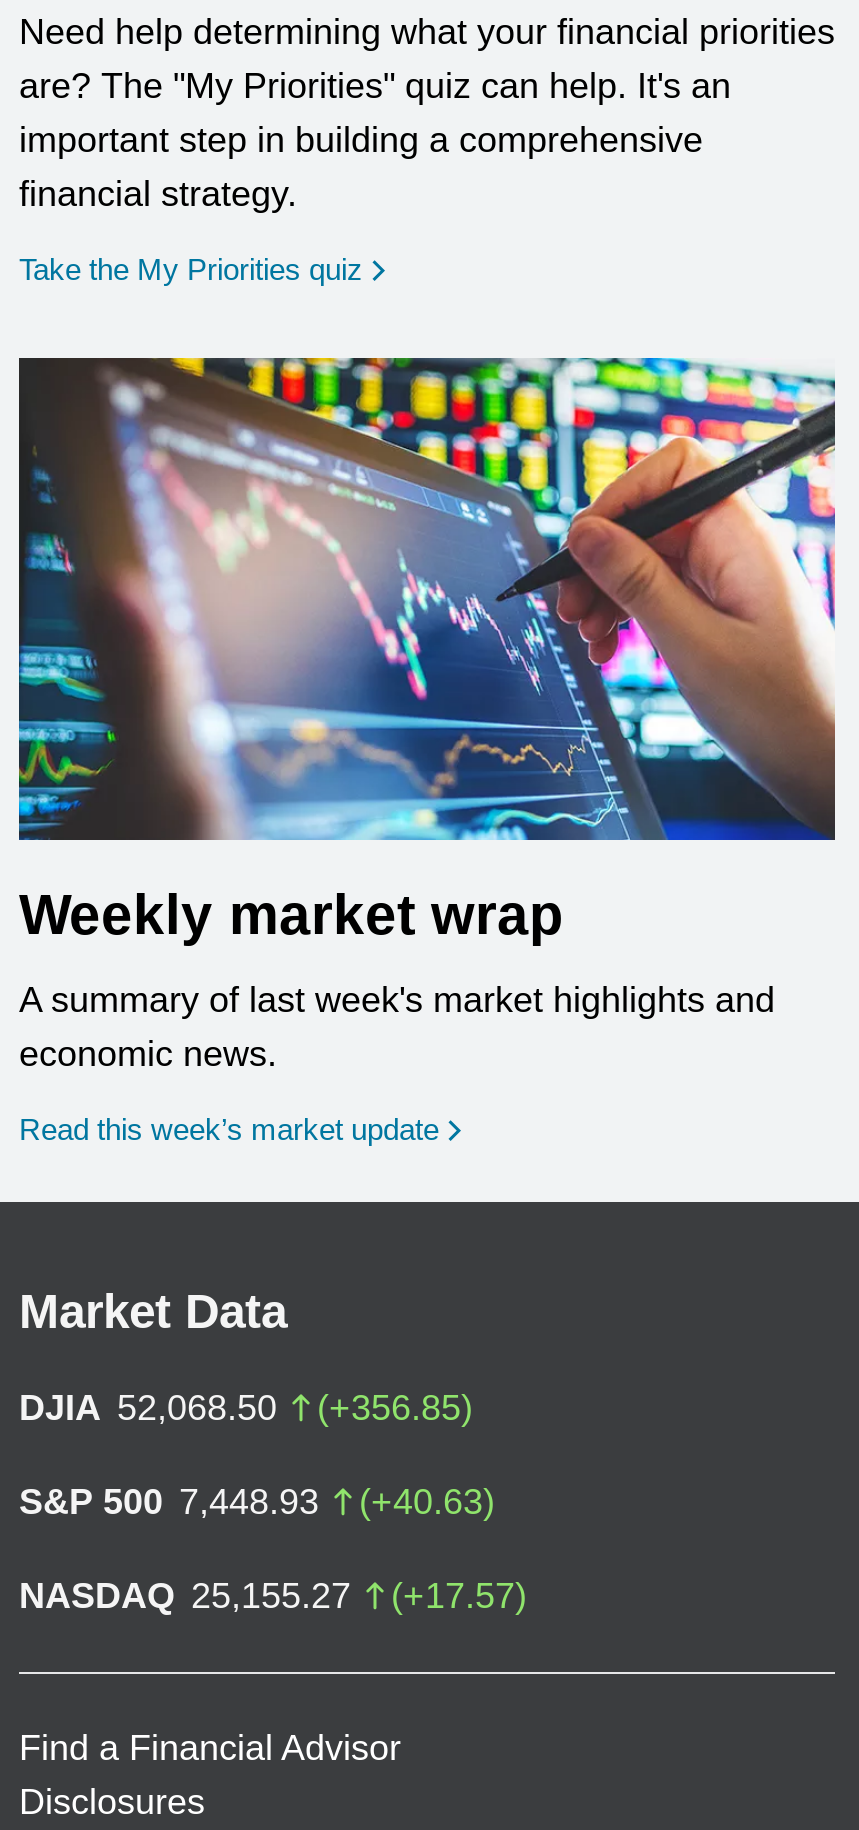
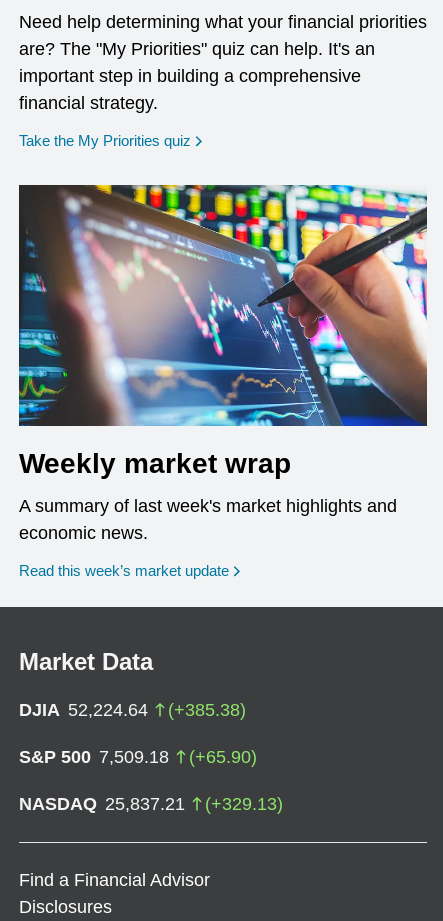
- DJIA 52,068.50
+ DJIA 52,224.64

- (+356.85)
+ (+385.38)

- S&P 500 7,448.93
+ S&P 500 7,509.18

- (+40.63)
+ (+65.90)

- NASDAQ 25,155.27
+ NASDAQ 25,837.21

- (+17.57)
+ (+329.13)
